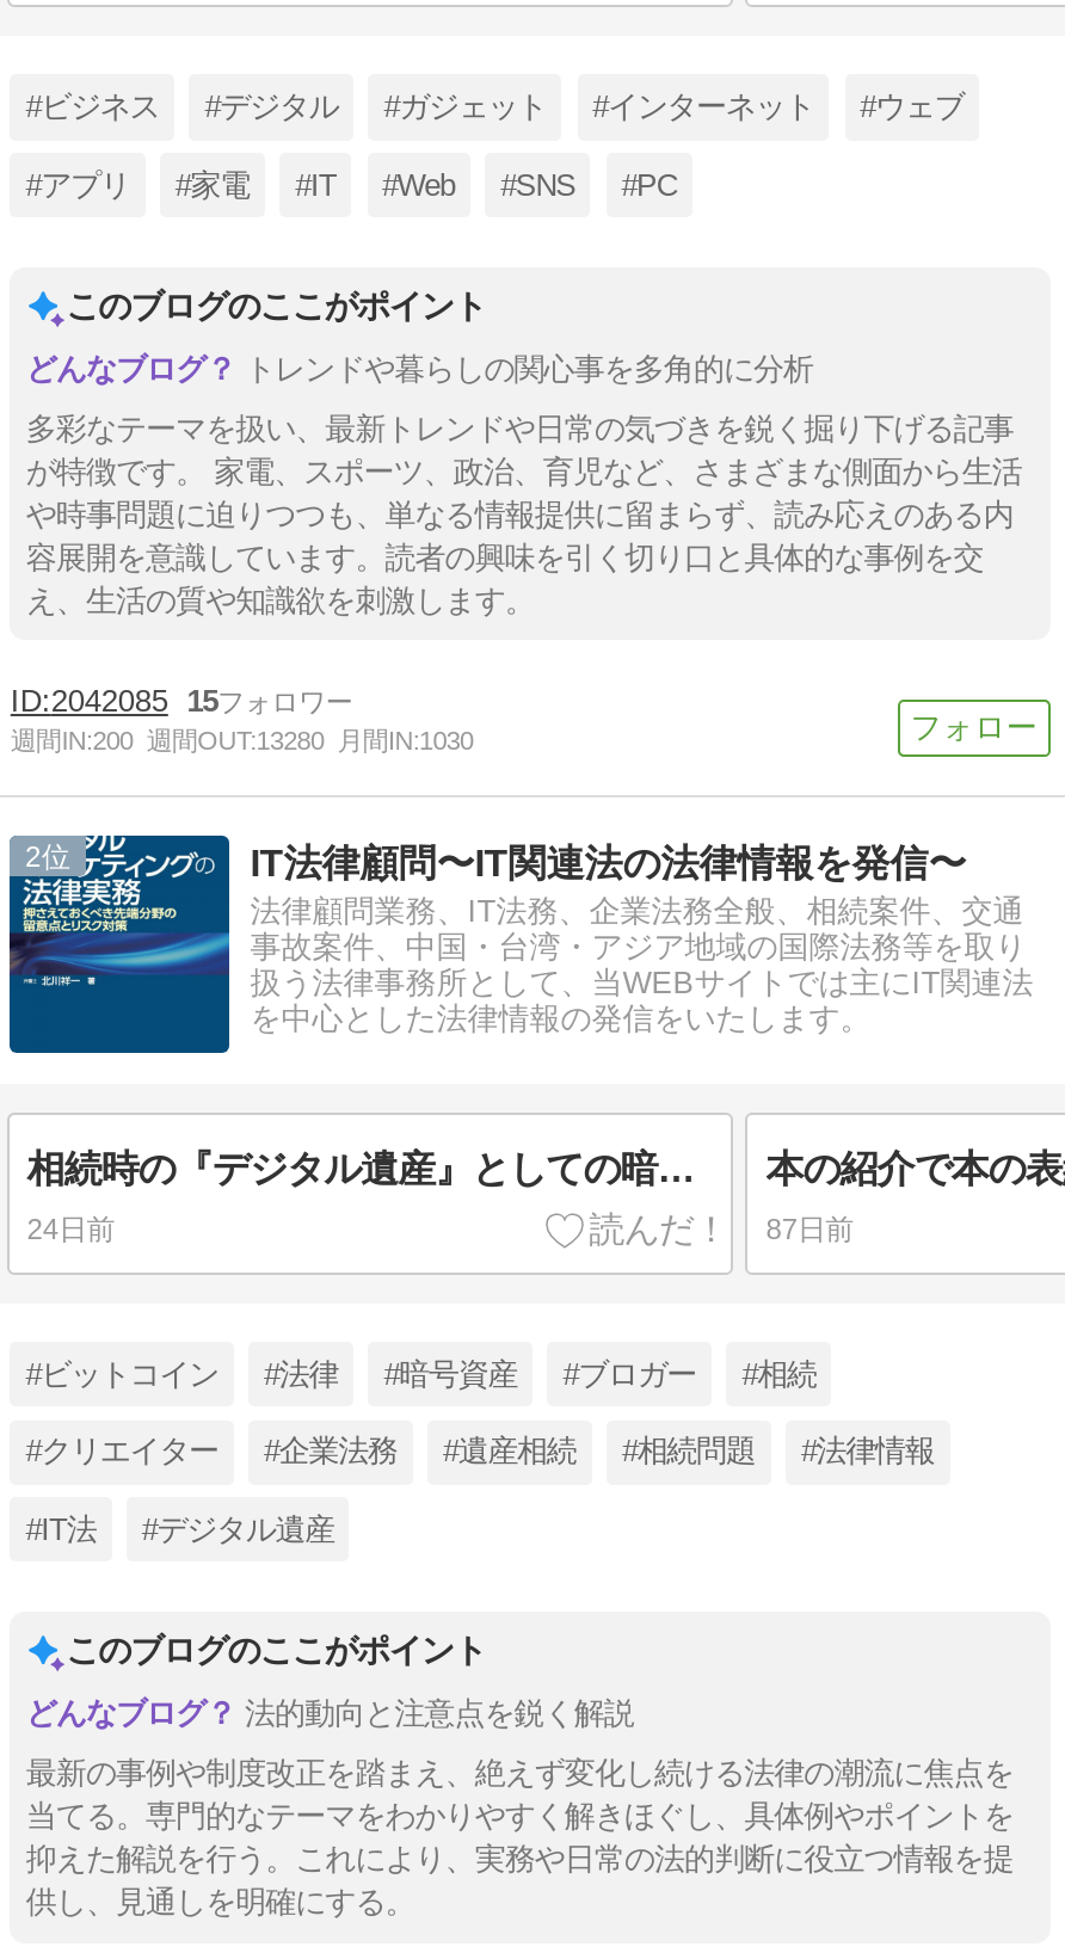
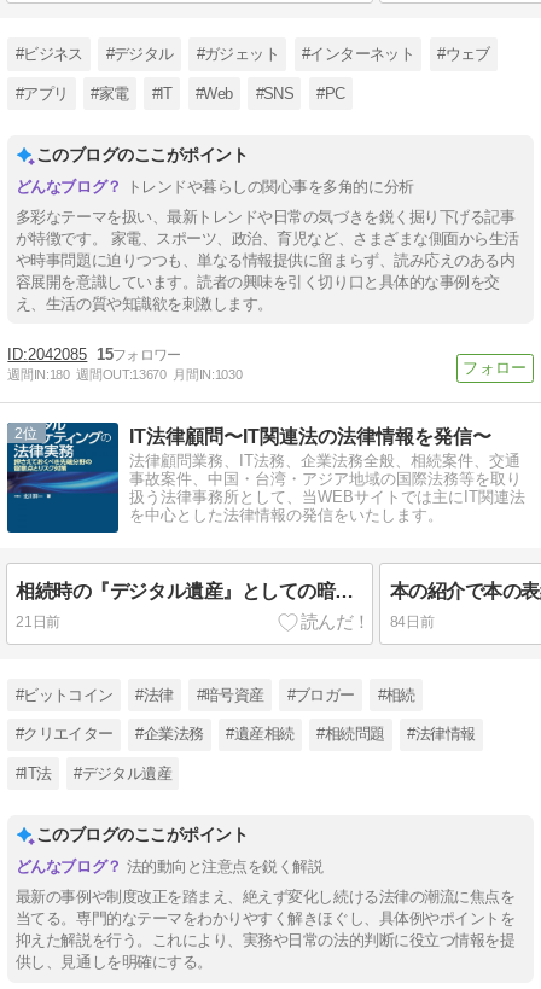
- 週間IN:200 週間OUT:13280 月間IN:1030
+ 週間IN:180 週間OUT:13670 月間IN:1030

- 24日前
+ 21日前

- 87日前
+ 84日前
